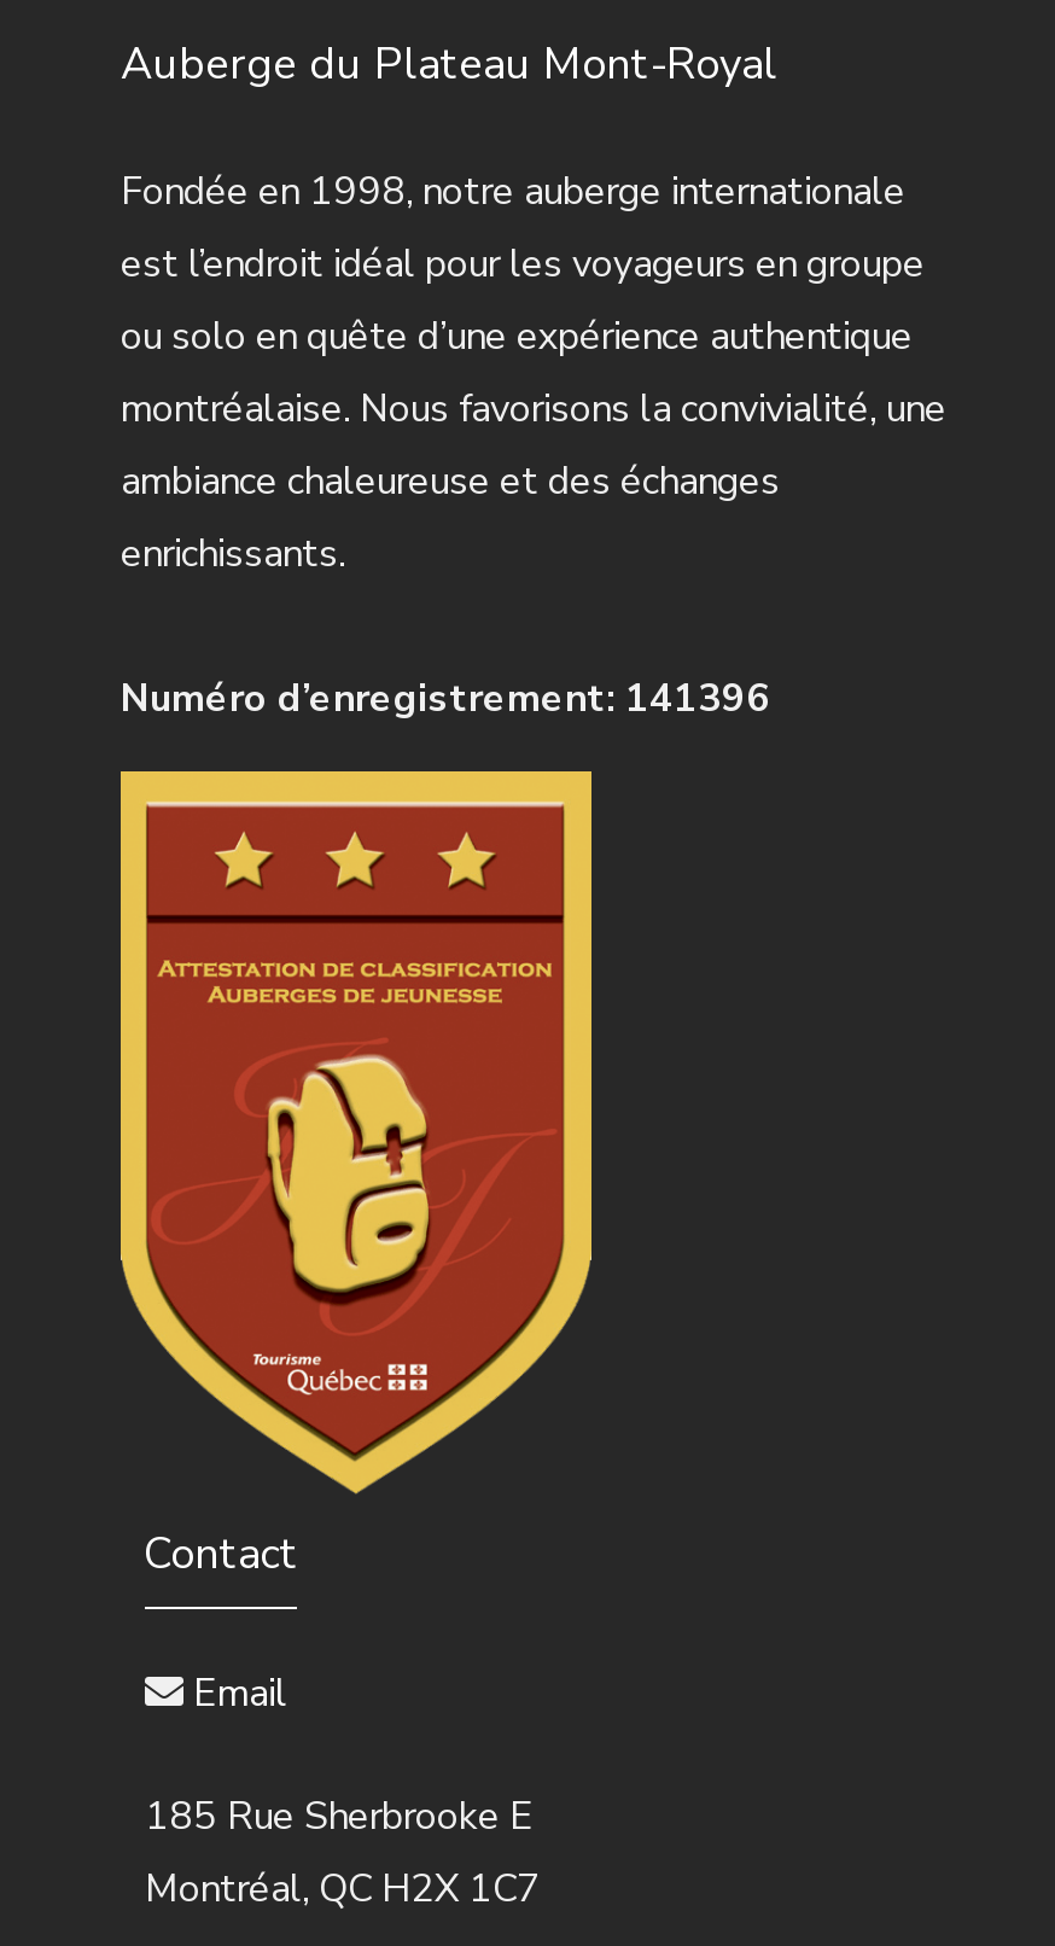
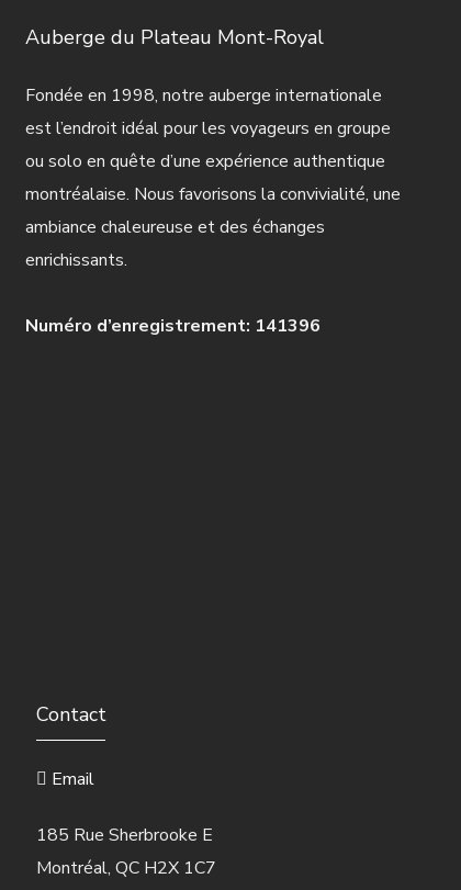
- [image]
